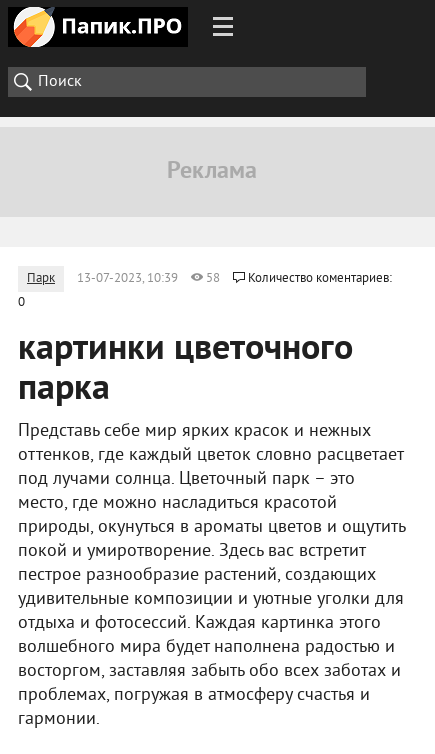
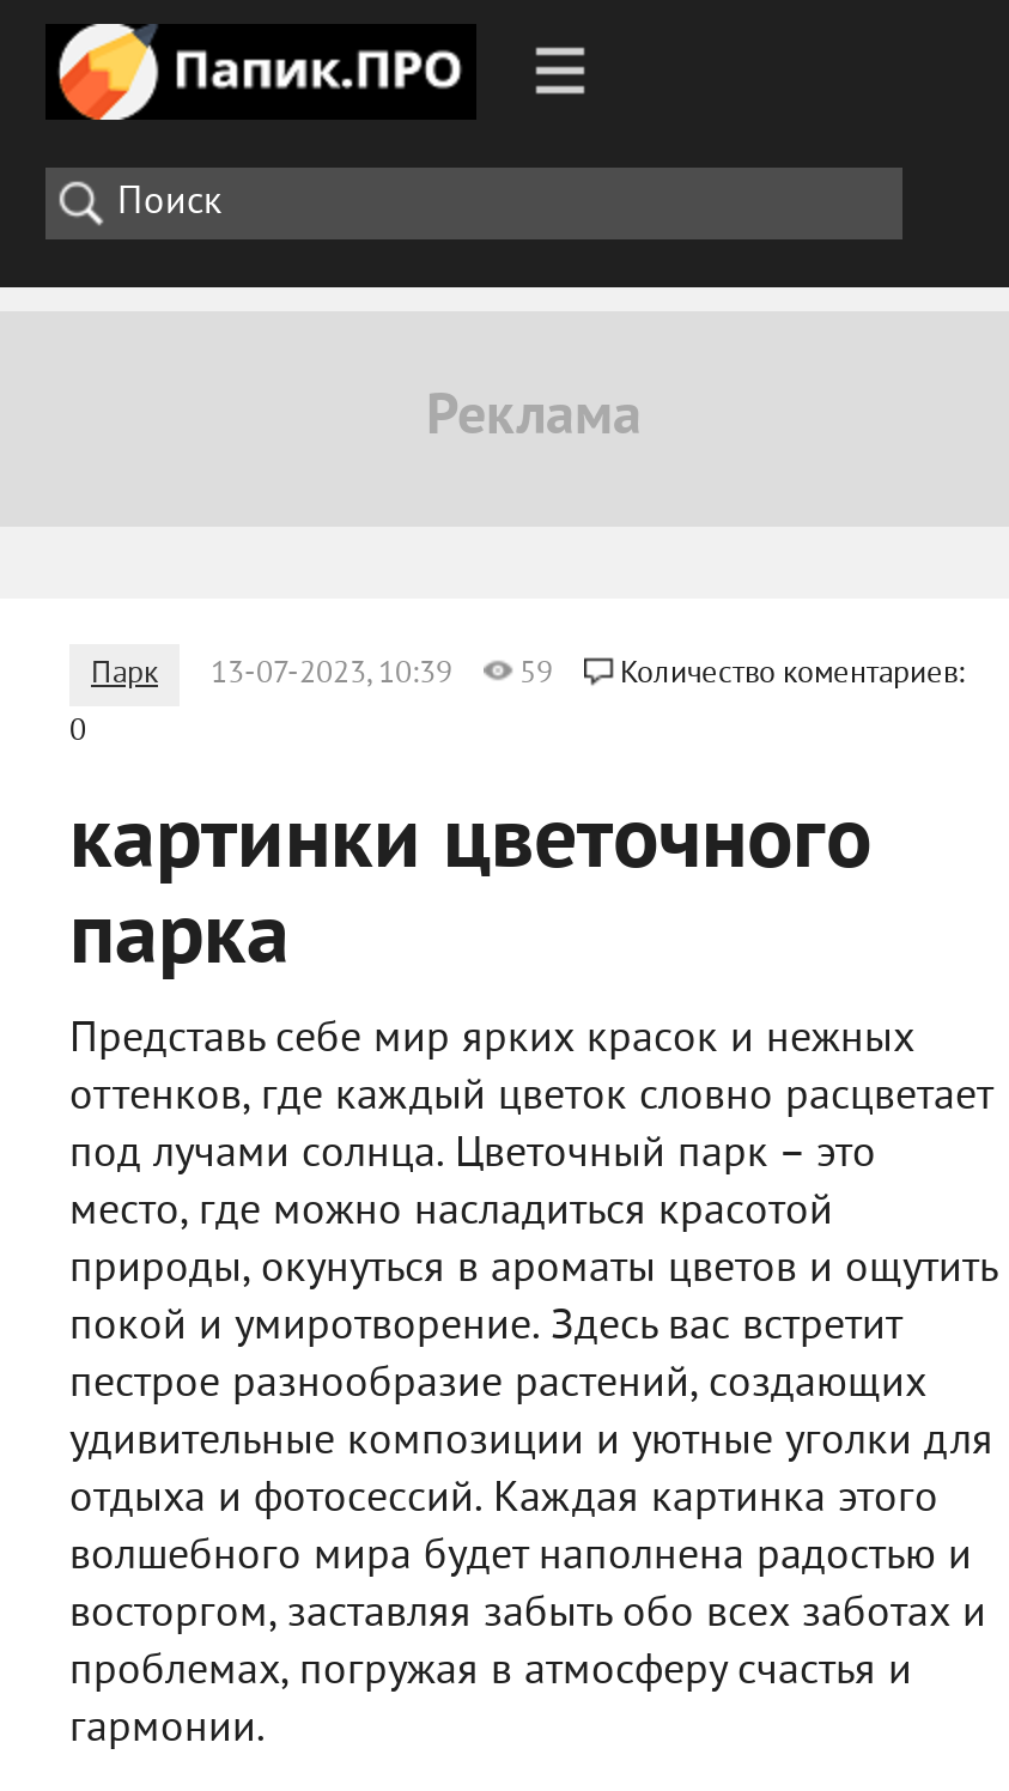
- Парк 13-07-2023, 10:39 58 Количество коментариев:
+ Парк 13-07-2023, 10:39 59 Количество коментариев:
